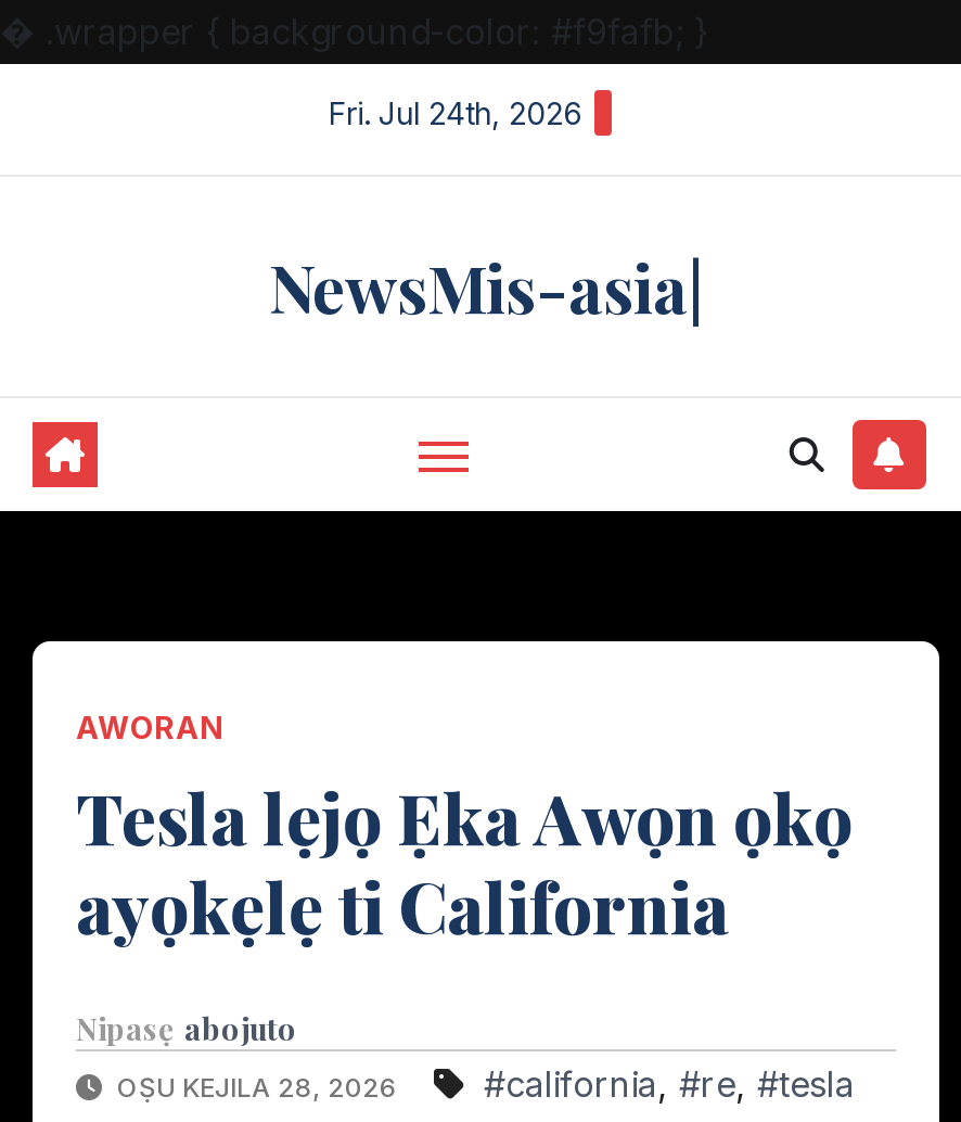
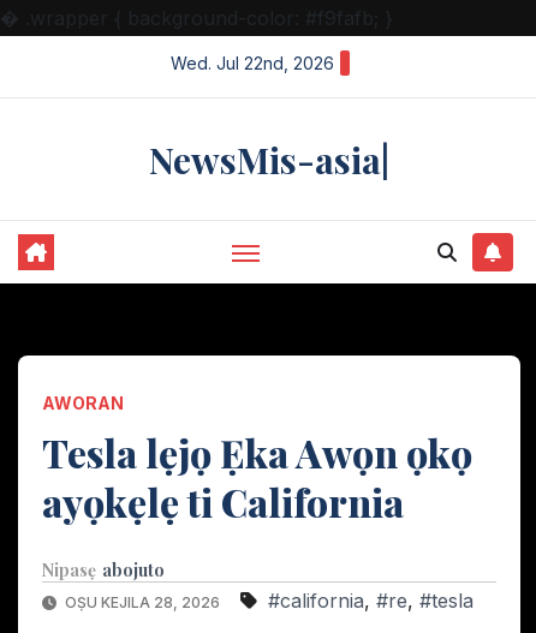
- Fri. Jul 24th, 2026
+ Wed. Jul 22nd, 2026
